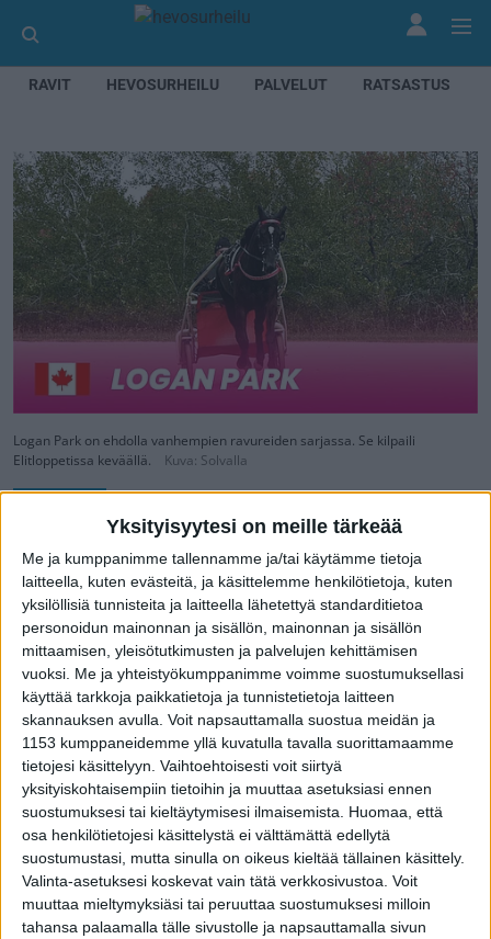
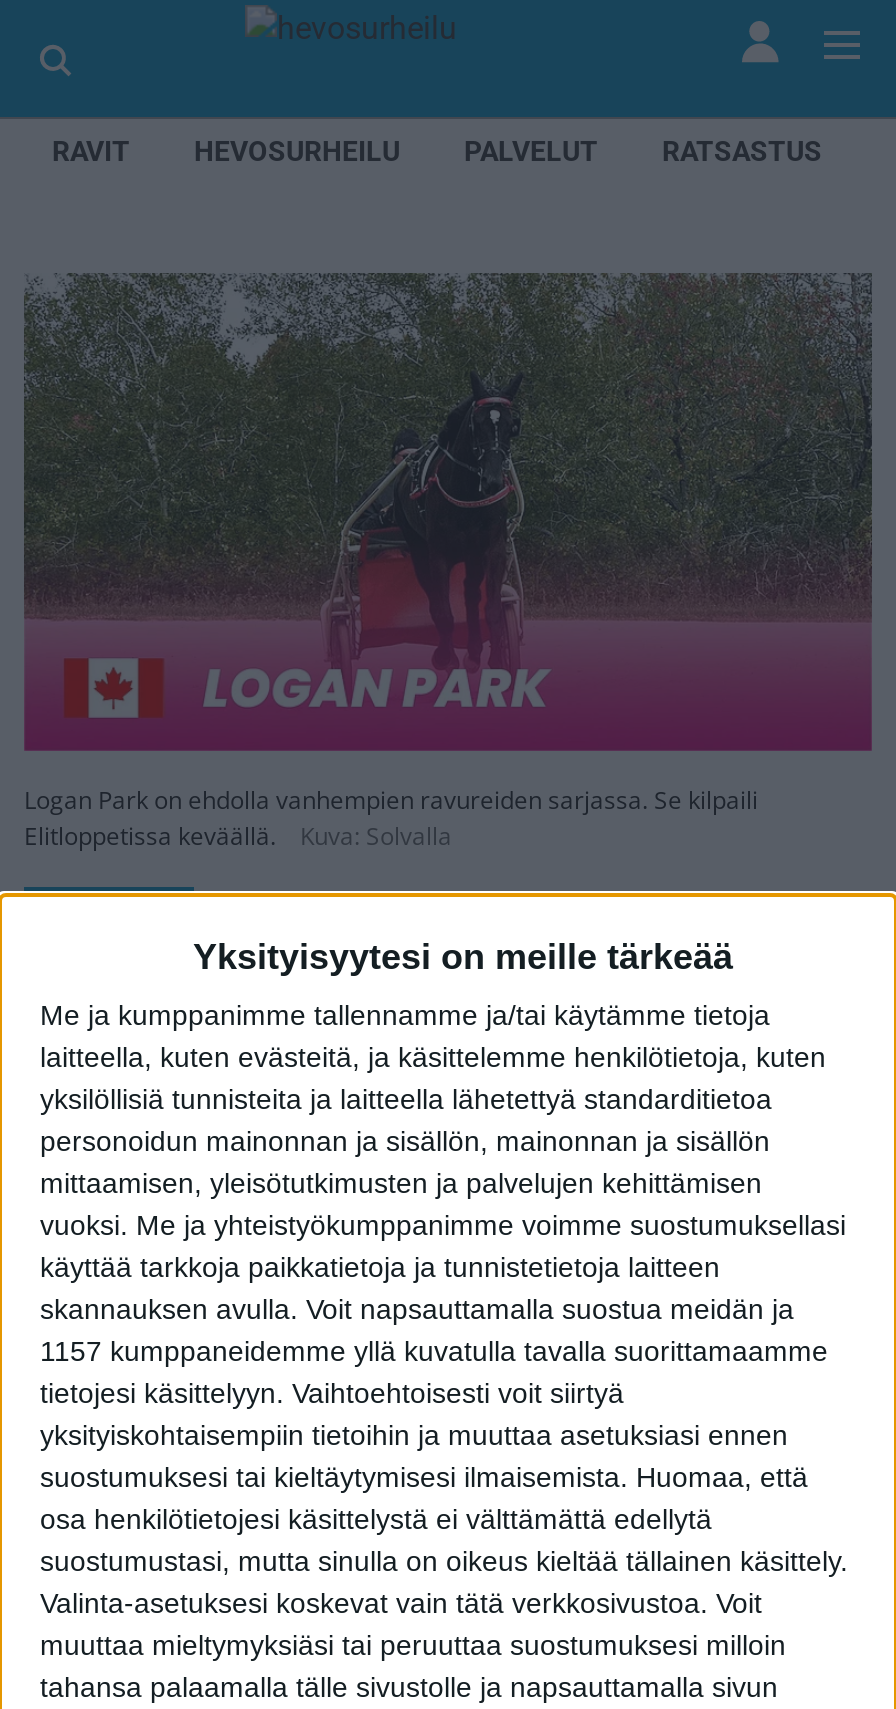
- 1153 kumppaneidemme yllä kuvatulla tavalla suorittamaamme
+ 1157 kumppaneidemme yllä kuvatulla tavalla suorittamaamme
